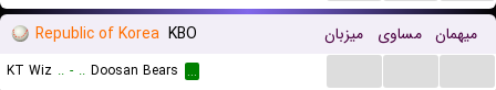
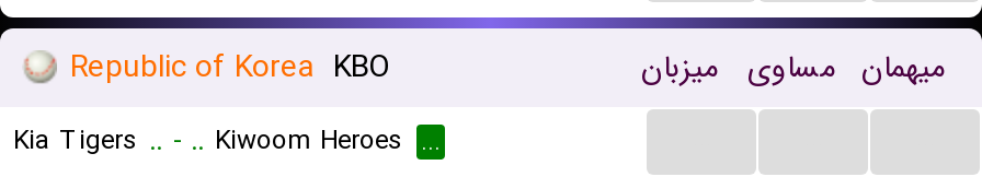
- KT Wiz .. - .. Doosan Bears ...
+ Kia Tigers .. - .. Kiwoom Heroes ...
